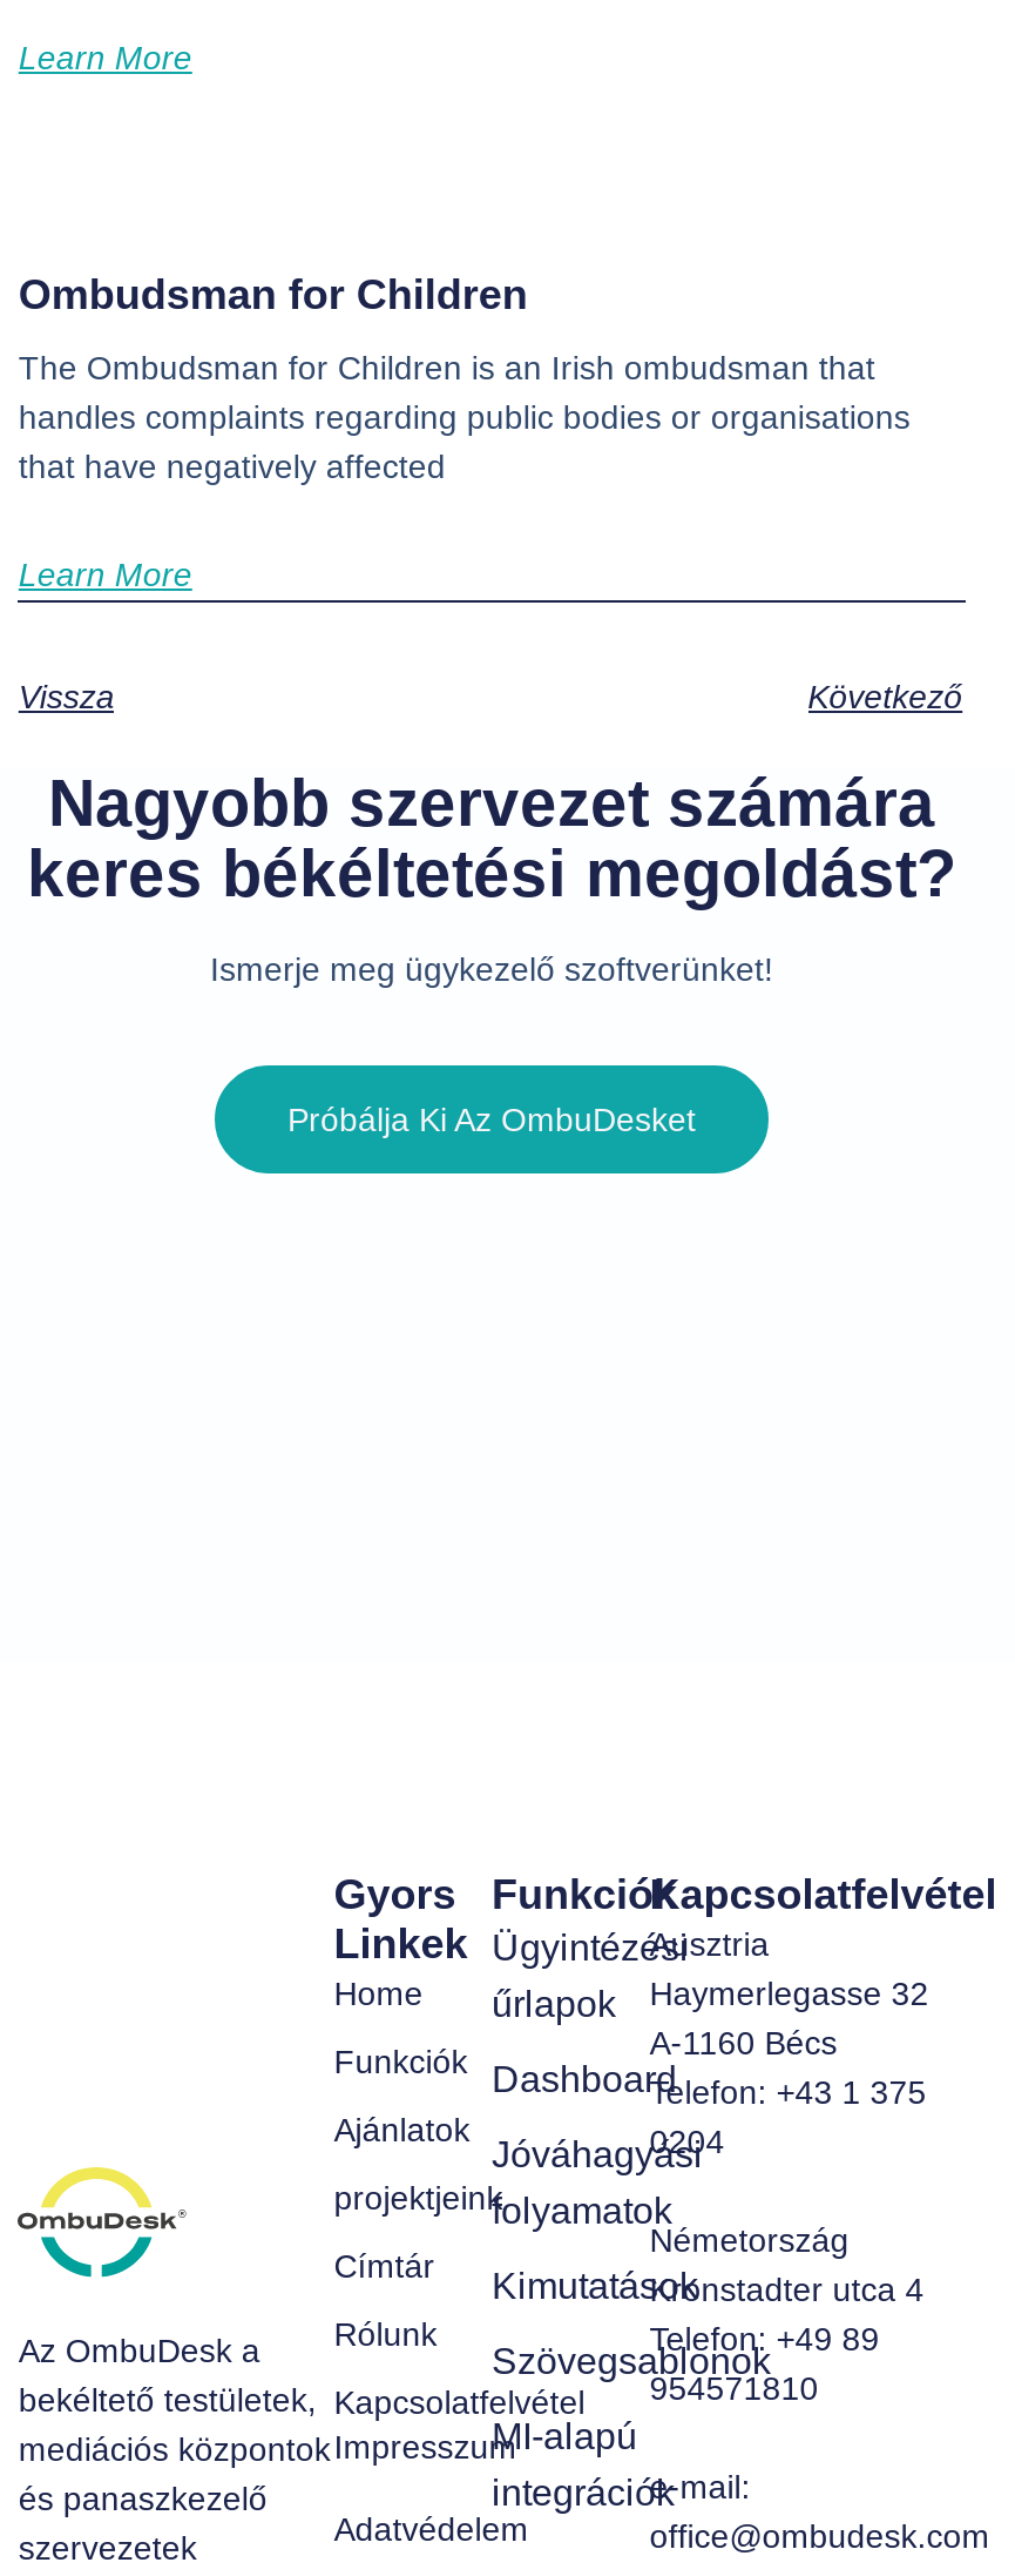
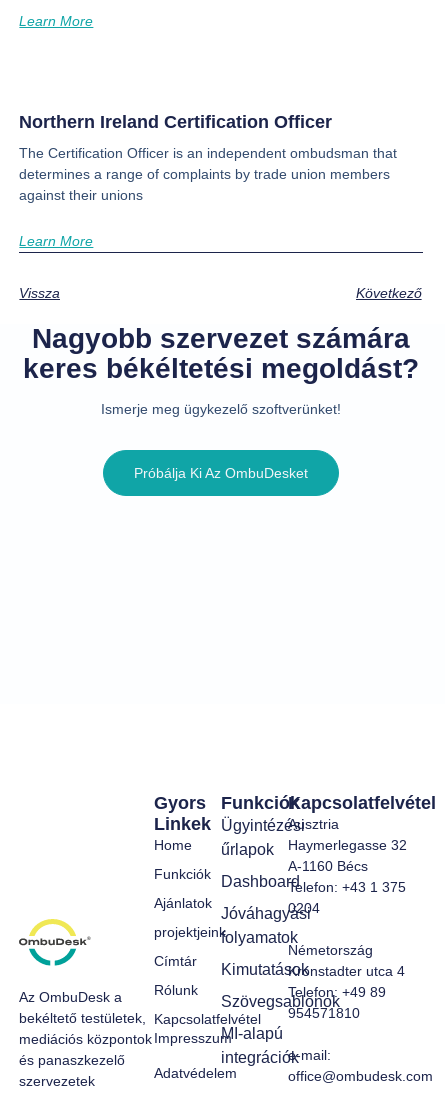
- Ombudsman for Children
+ Northern Ireland Certification Officer

- The Ombudsman for Children is an Irish ombudsman that
- handles complaints regarding public bodies or organisations
- that have negatively affected
+ The Certification Officer is an independent ombudsman that
+ determines a range of complaints by trade union members
+ against their unions
